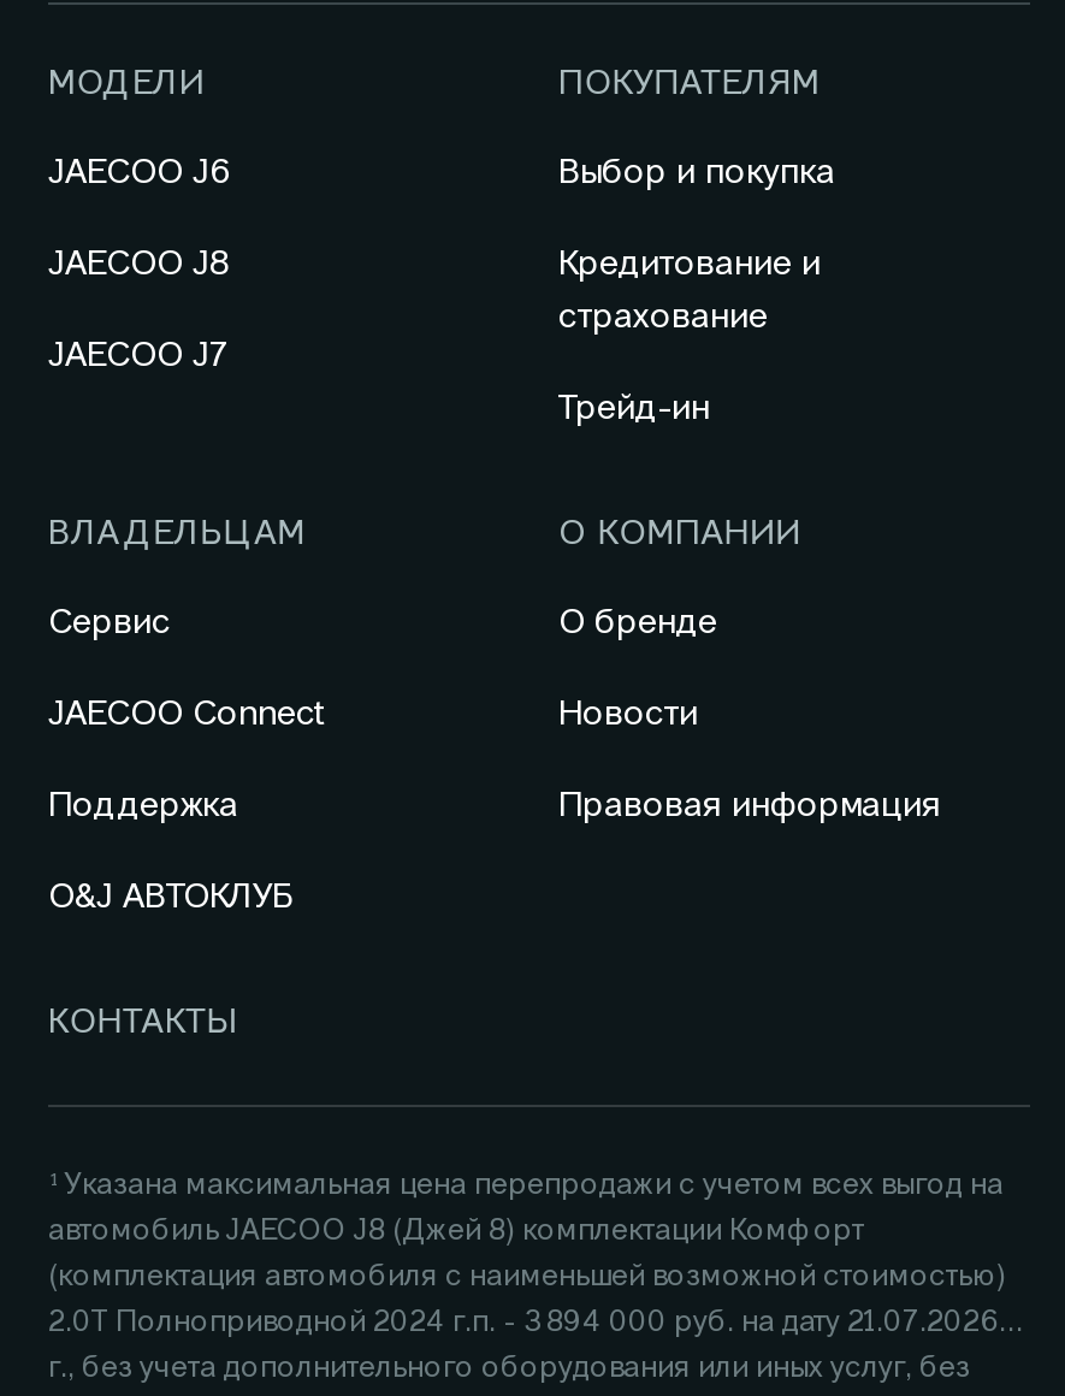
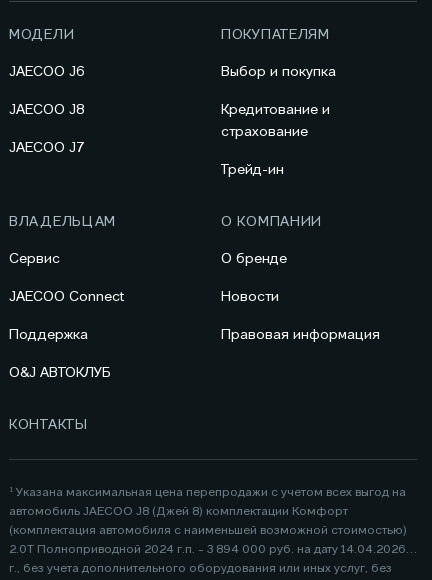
- 2.0Т Полноприводной 2024 г.п. - 3 894 000 руб. на дату 21.07.2026
+ 2.0Т Полноприводной 2024 г.п. - 3 894 000 руб. на дату 14.04.2026
